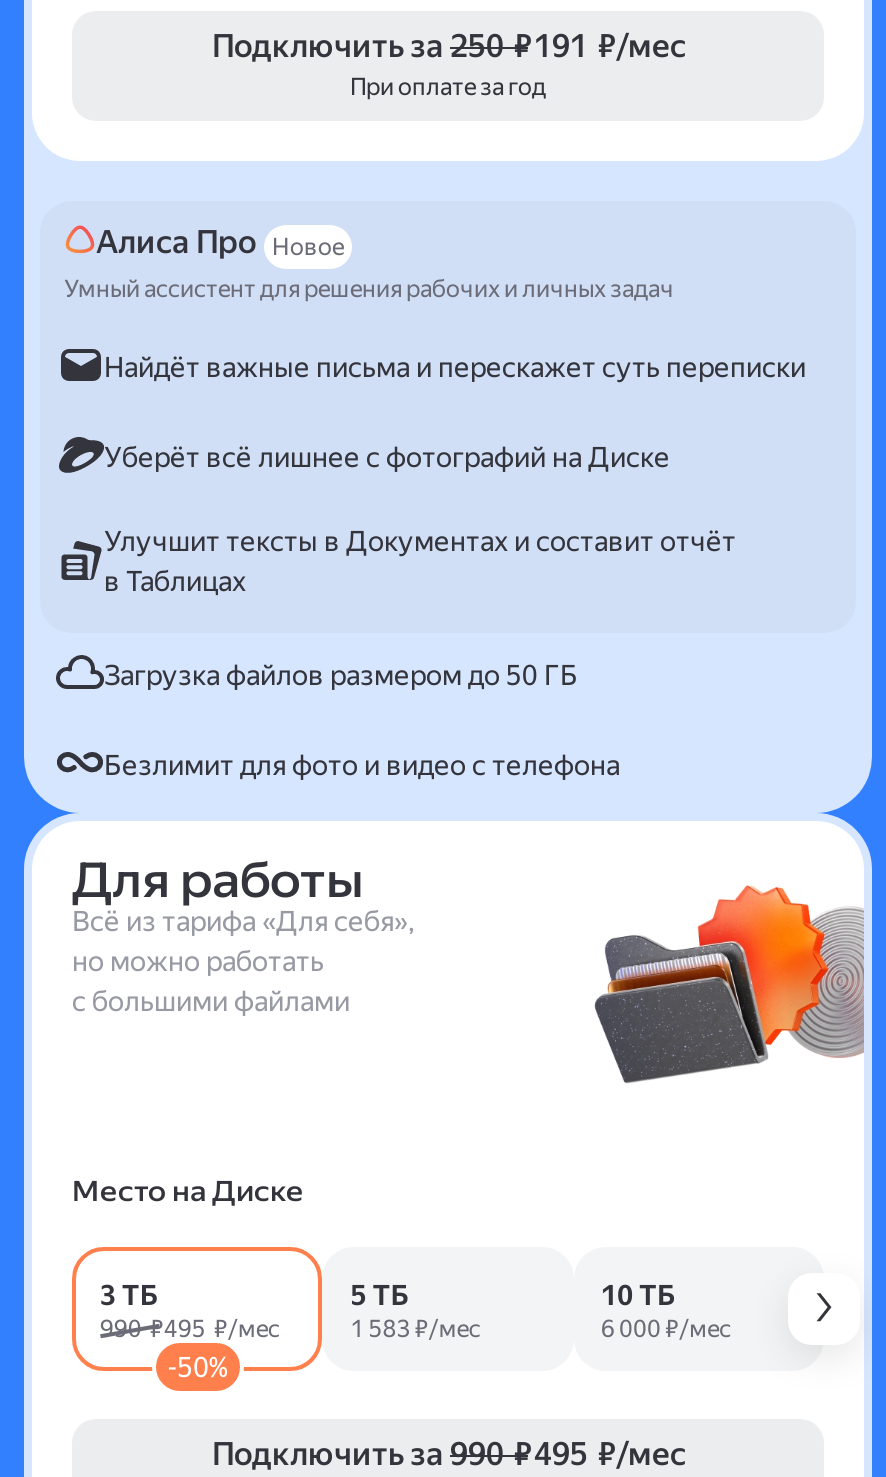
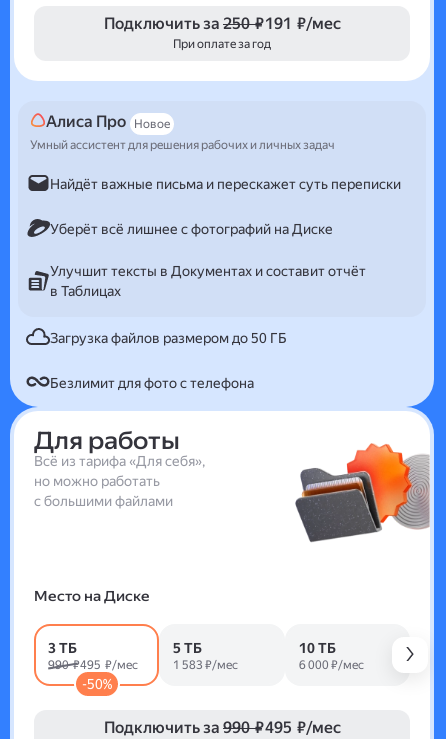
- Безлимит для фото и видео с телефона
+ Безлимит для фото с телефона
